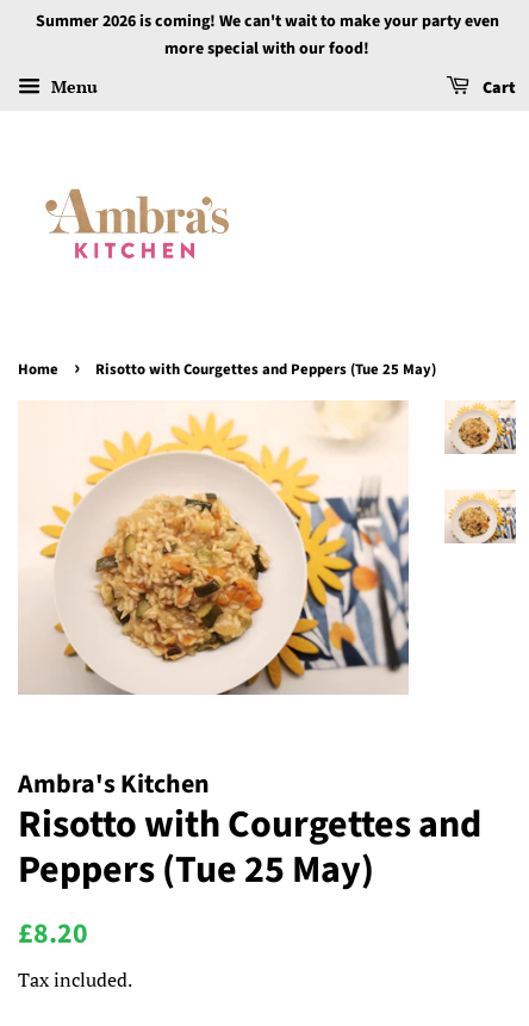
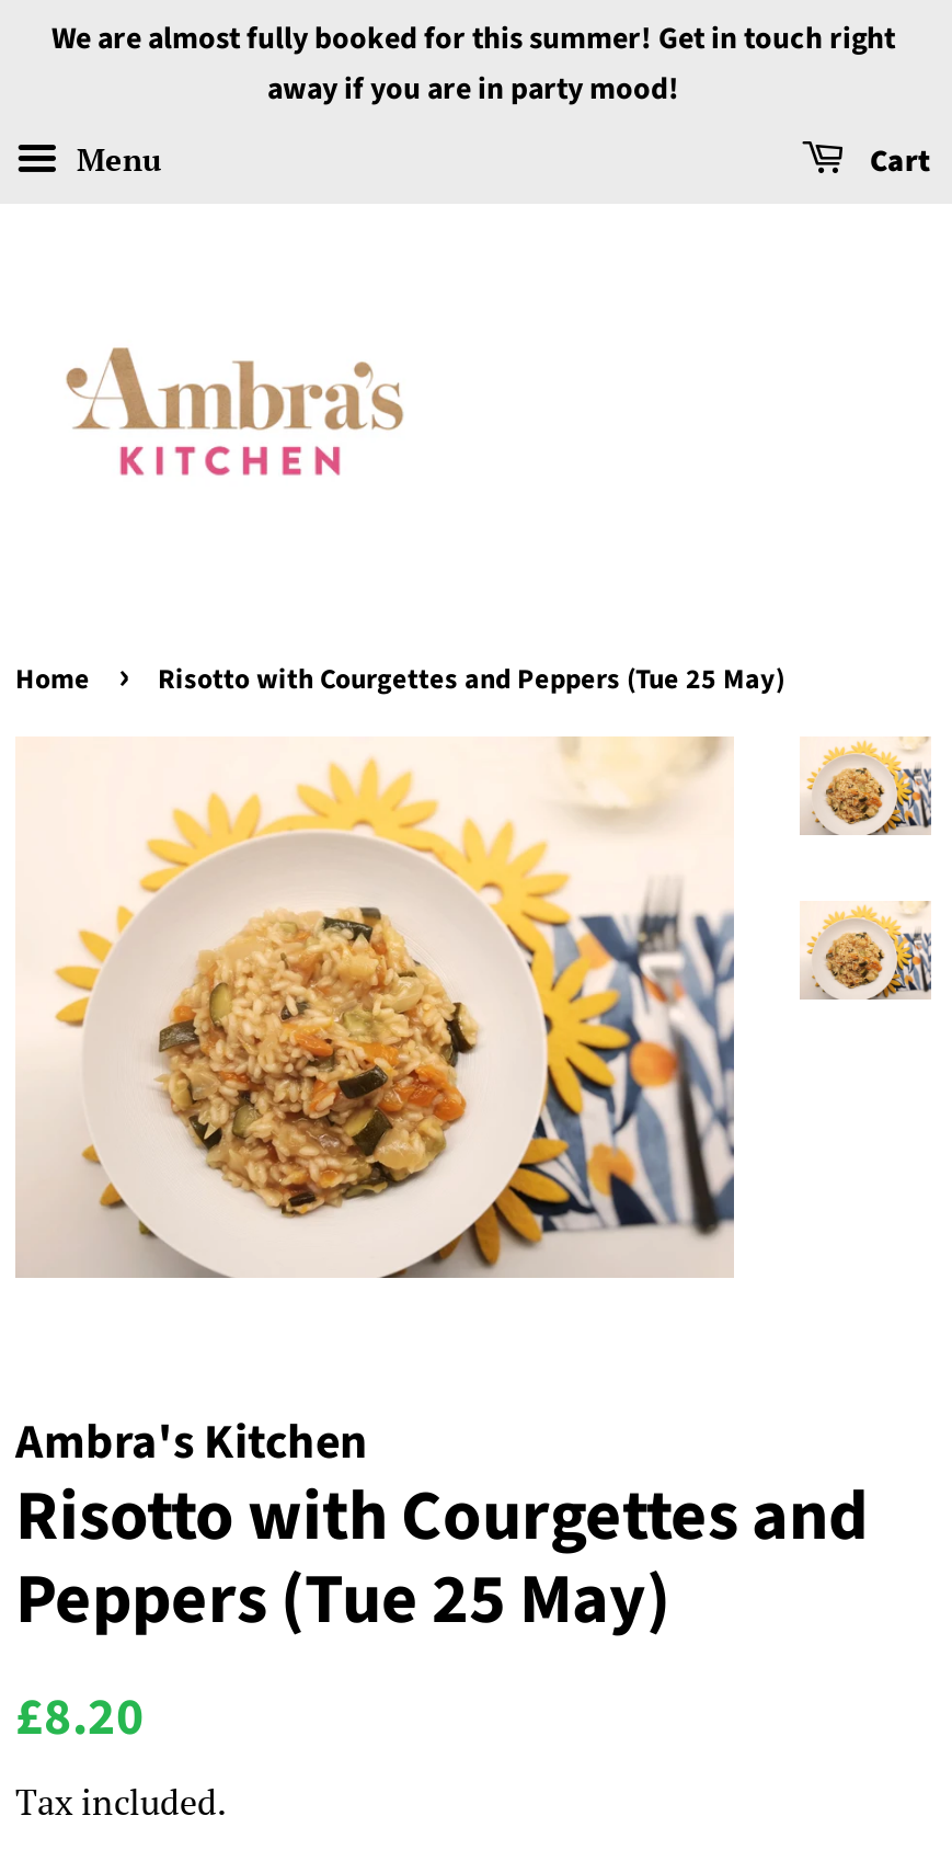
- Summer 2026 is coming! We can't wait to make your party even
- more special with our food!
+ We are almost fully booked for this summer! Get in touch right
+ away if you are in party mood!
